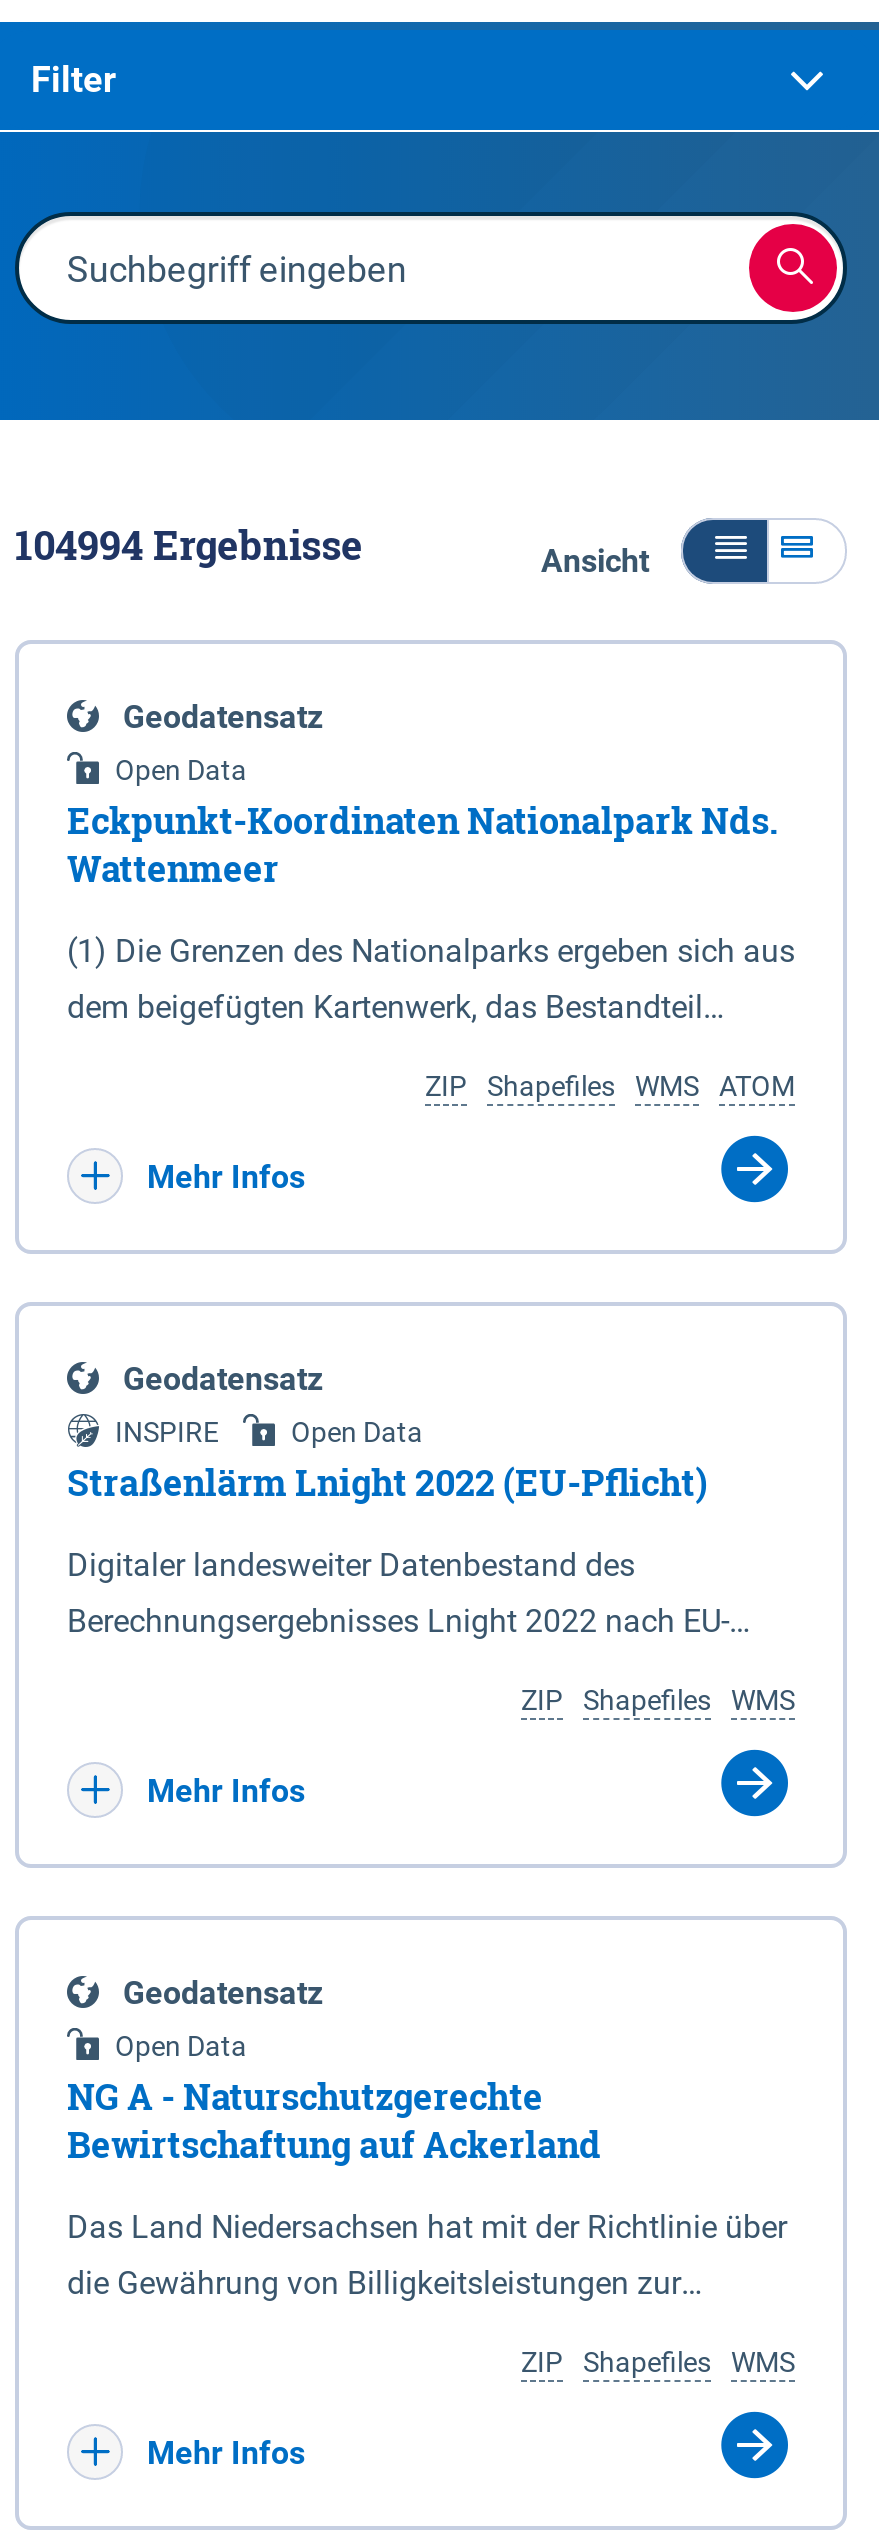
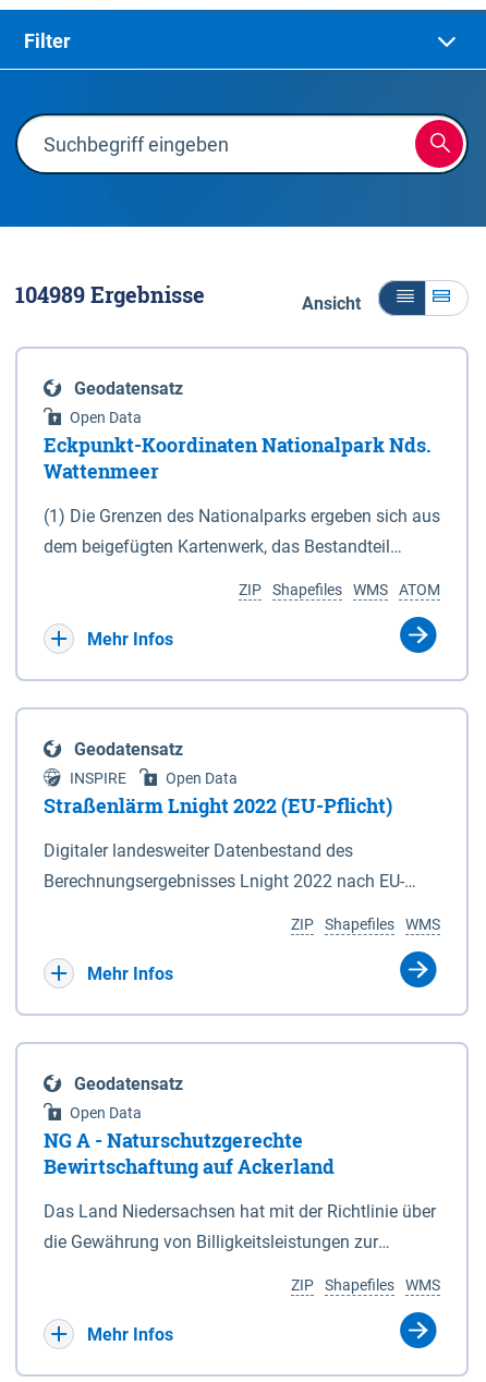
- 104994 Ergebnisse
+ 104989 Ergebnisse
